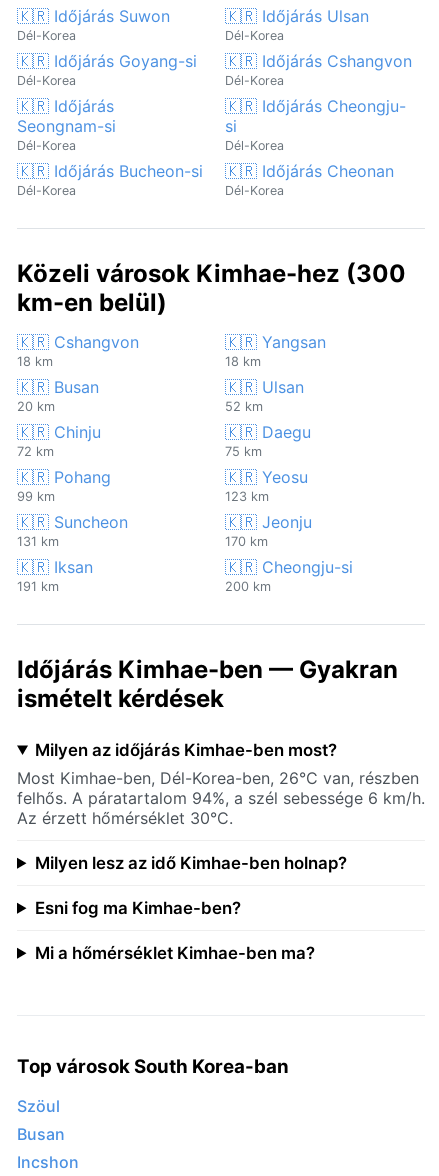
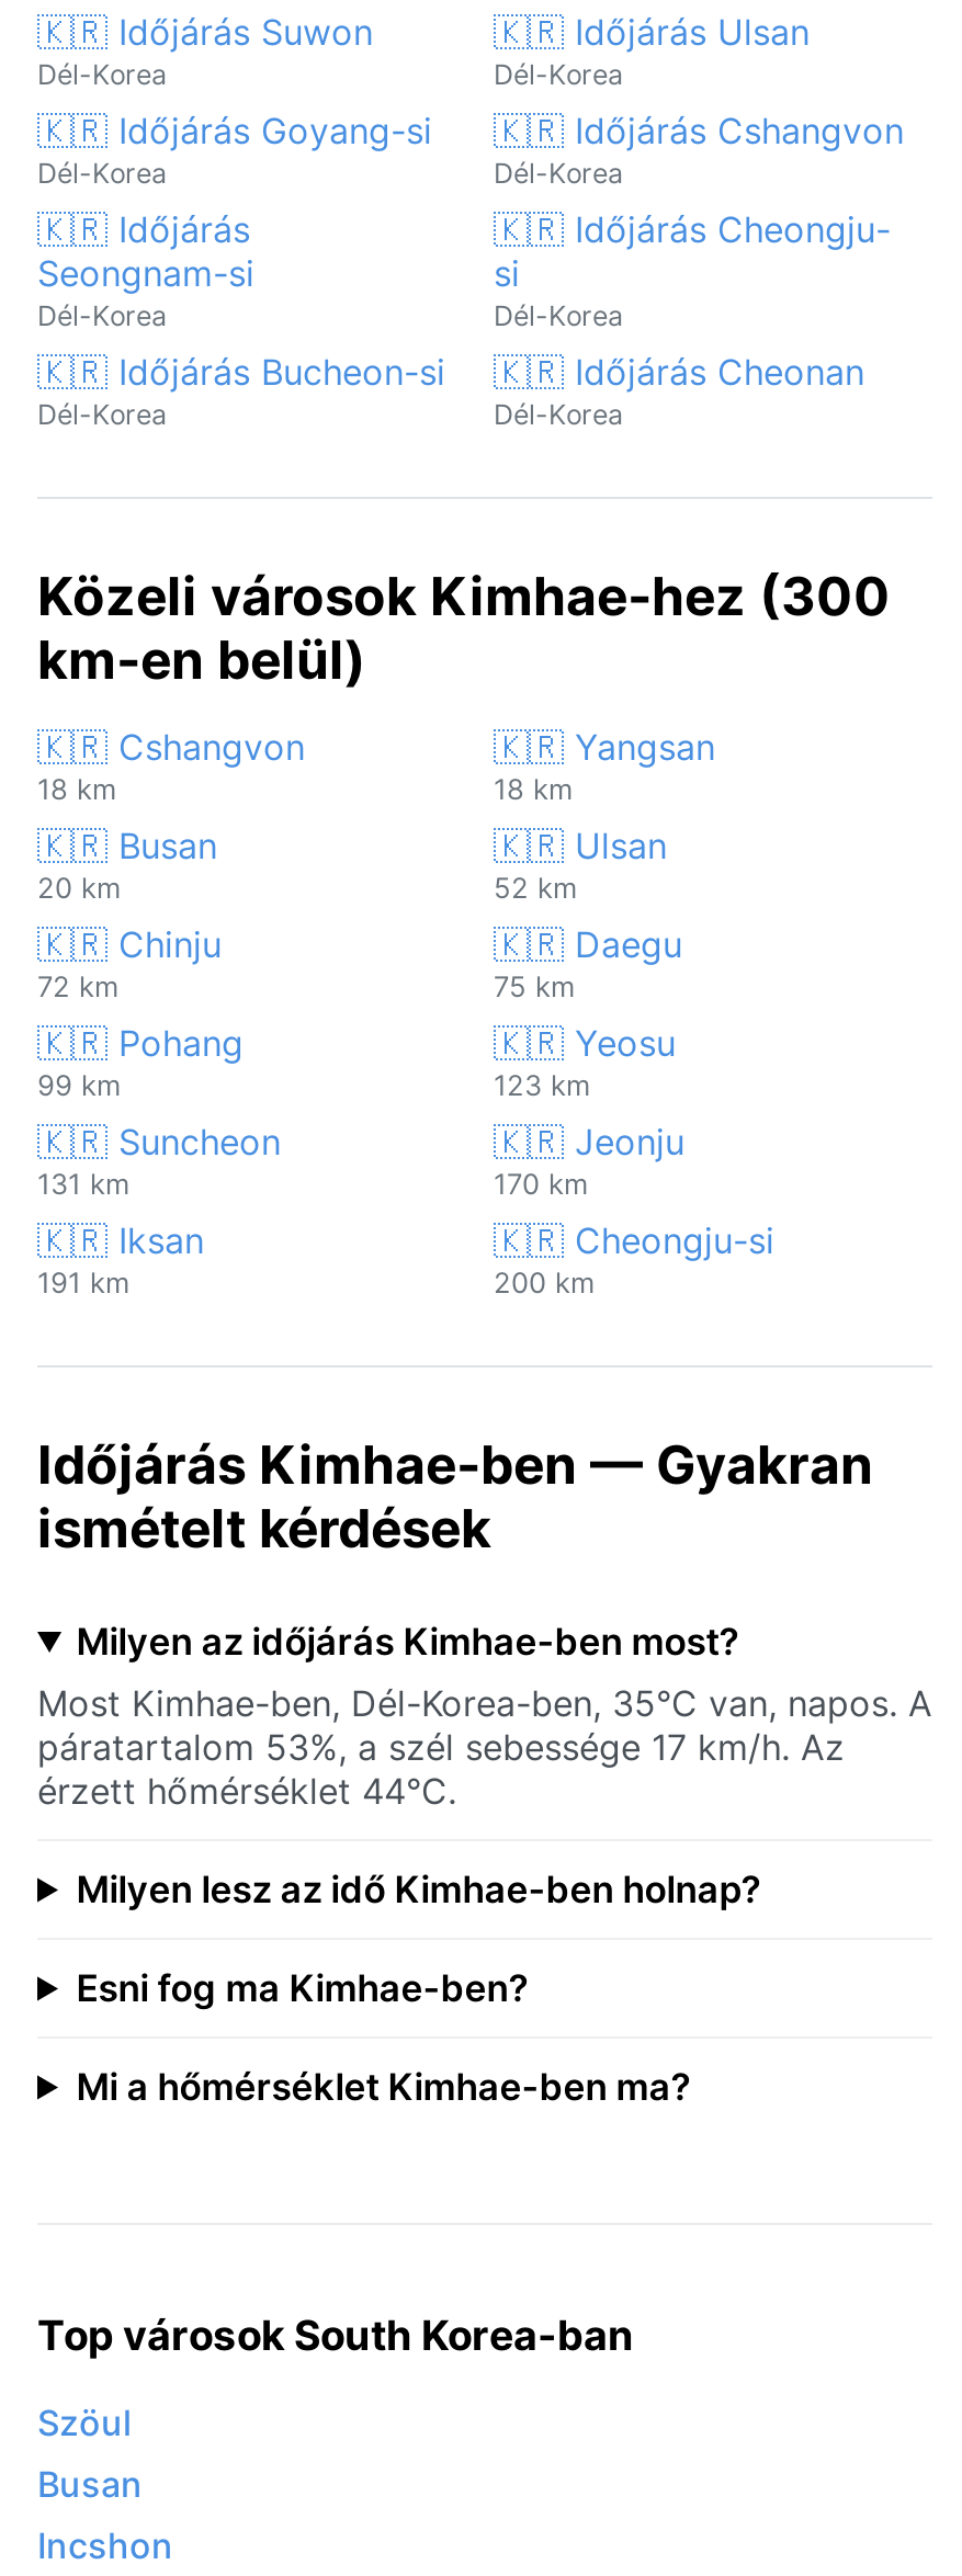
- Most Kimhae-ben, Dél-Korea-ben, 26°C van, részben
- felhős. A páratartalom 94%, a szél sebessége 6 km/h.
- Az érzett hőmérséklet 30°C.
+ Most Kimhae-ben, Dél-Korea-ben, 35°C van, napos. A
+ páratartalom 53%, a szél sebessége 17 km/h. Az
+ érzett hőmérséklet 44°C.
